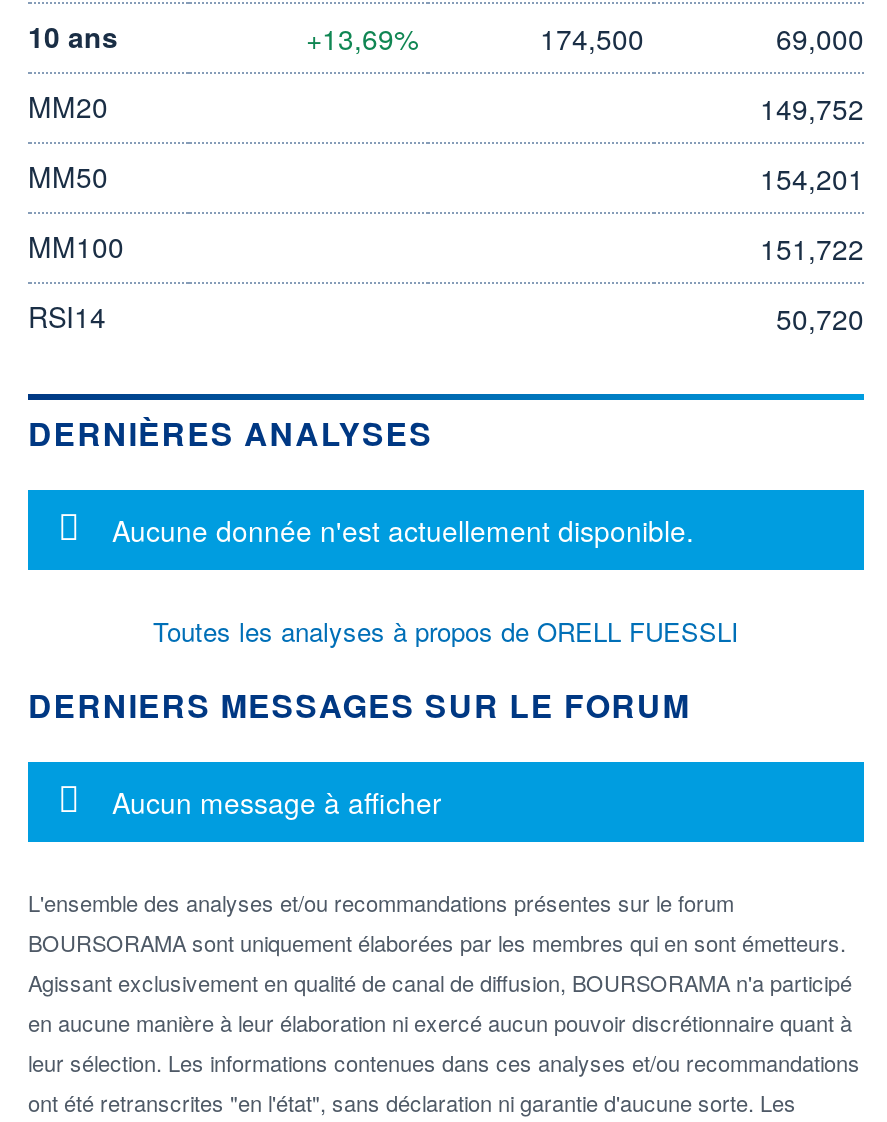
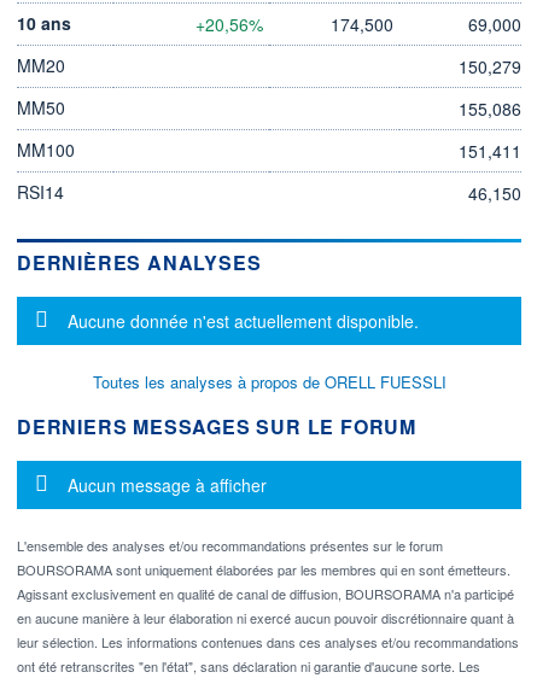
- +13,69%
+ +20,56%

- 149,752
+ 150,279

- 154,201
+ 155,086

- 151,722
+ 151,411

- 50,720
+ 46,150
